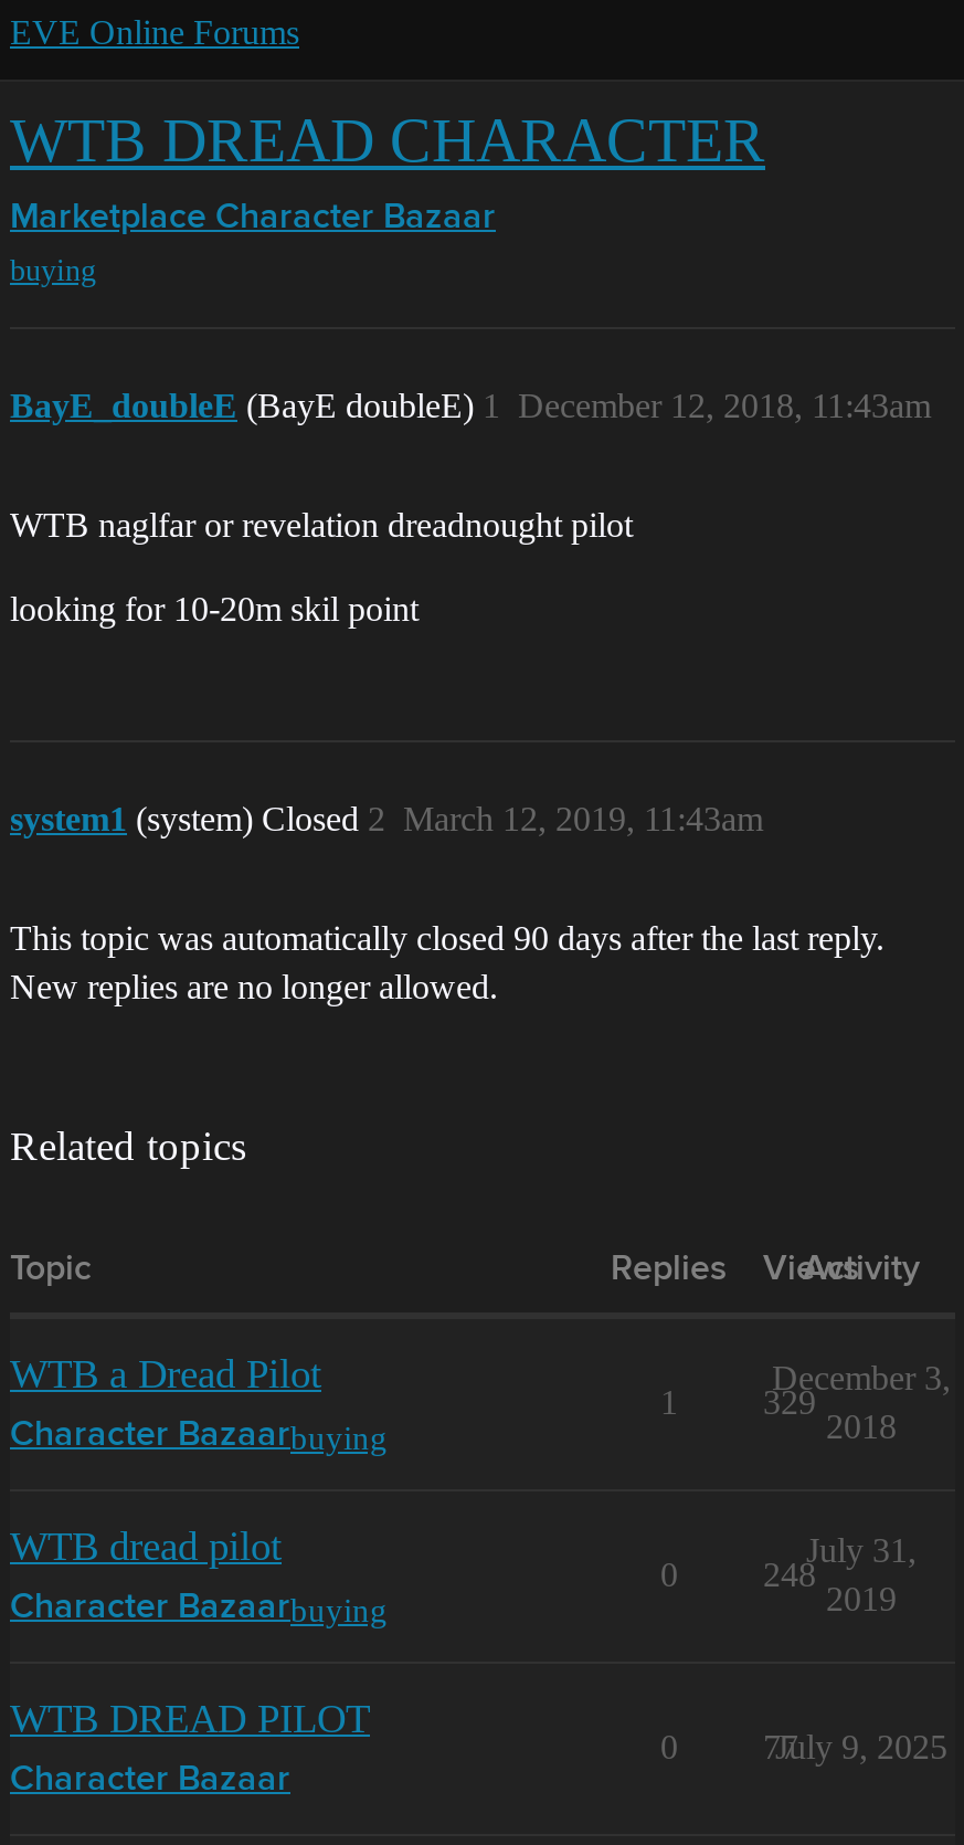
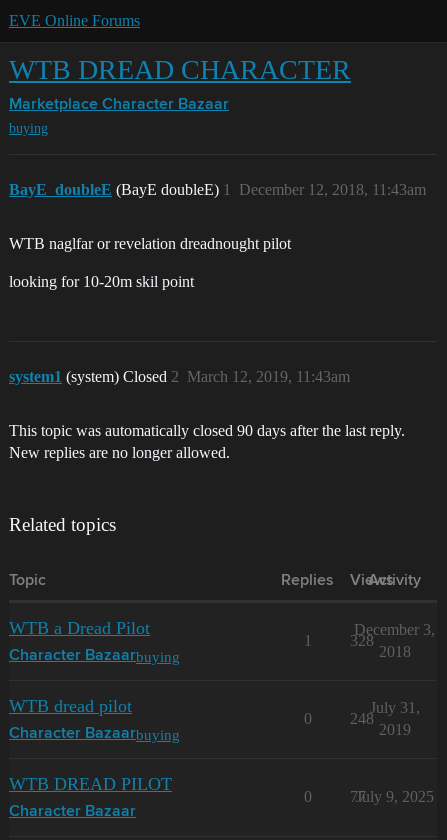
- 329
+ 328
